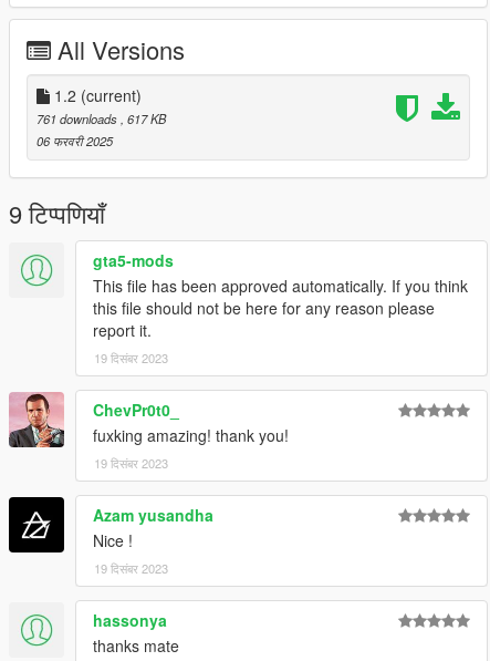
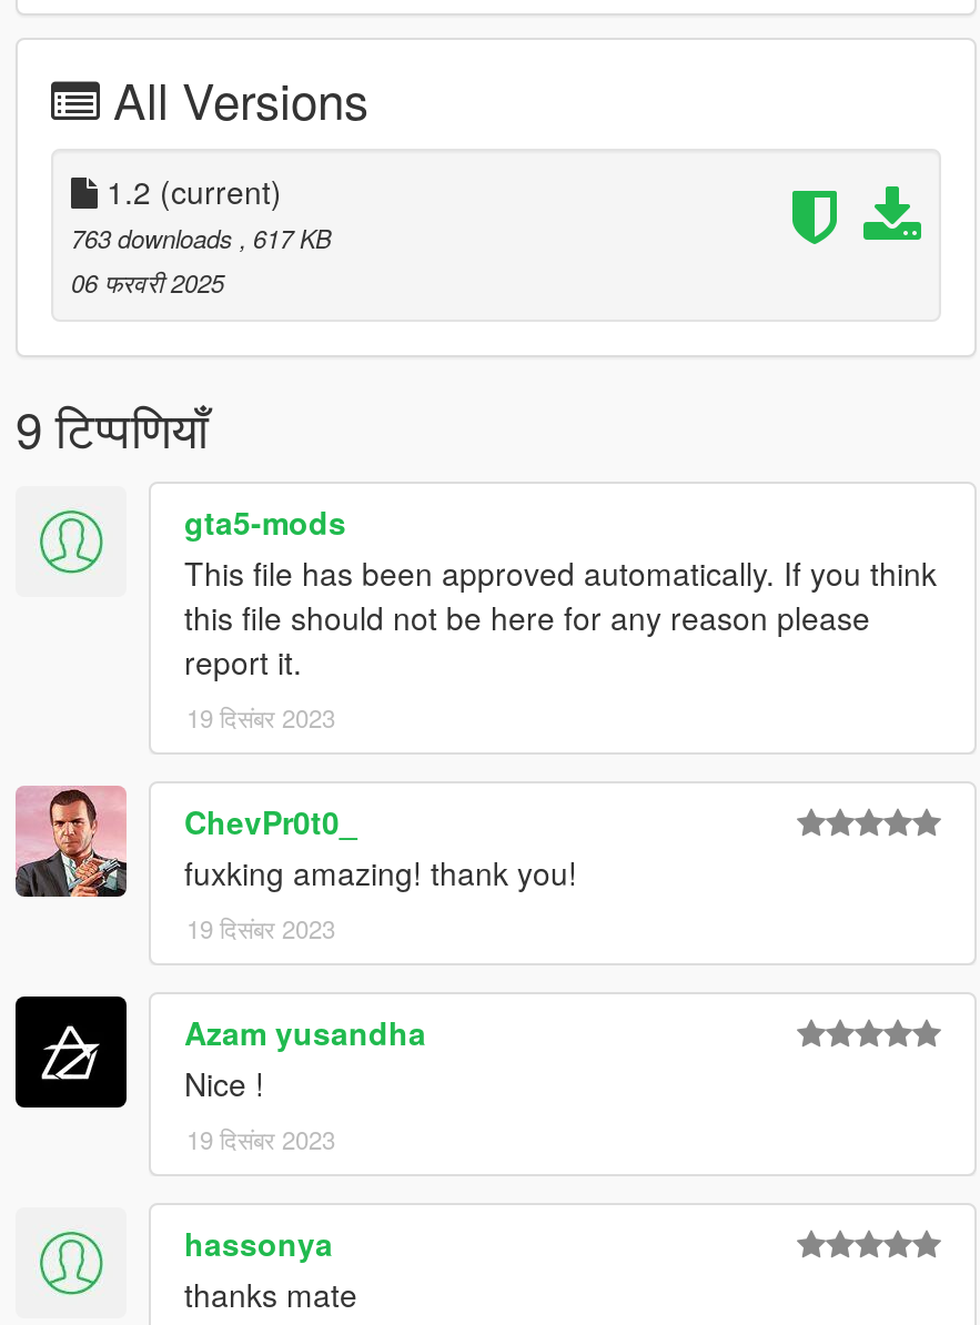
- 761 downloads, 617 KB
+ 763 downloads, 617 KB
